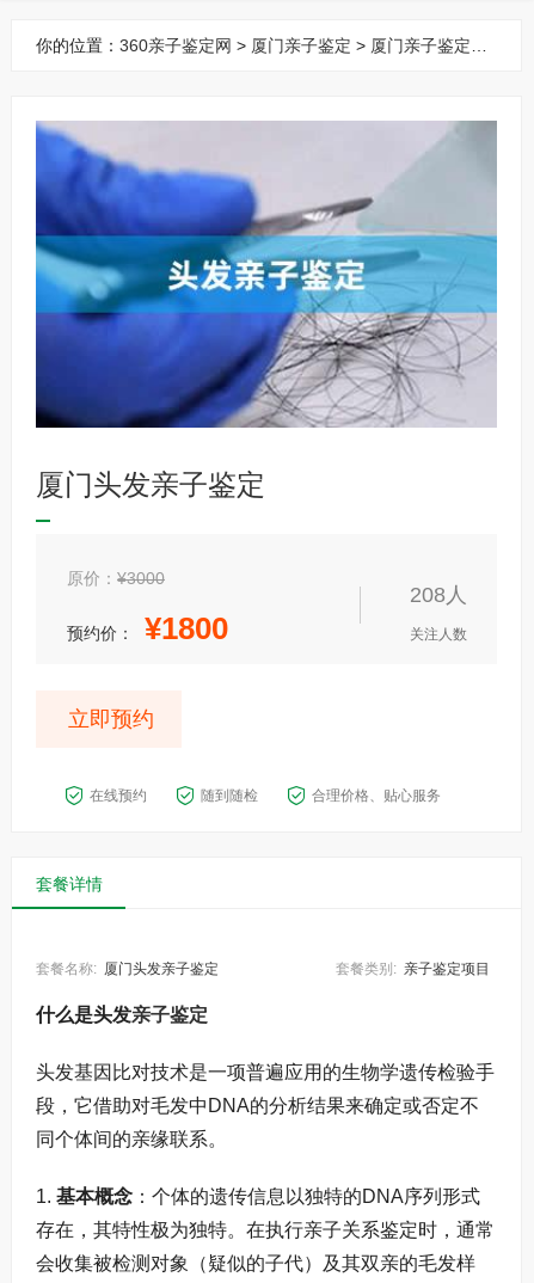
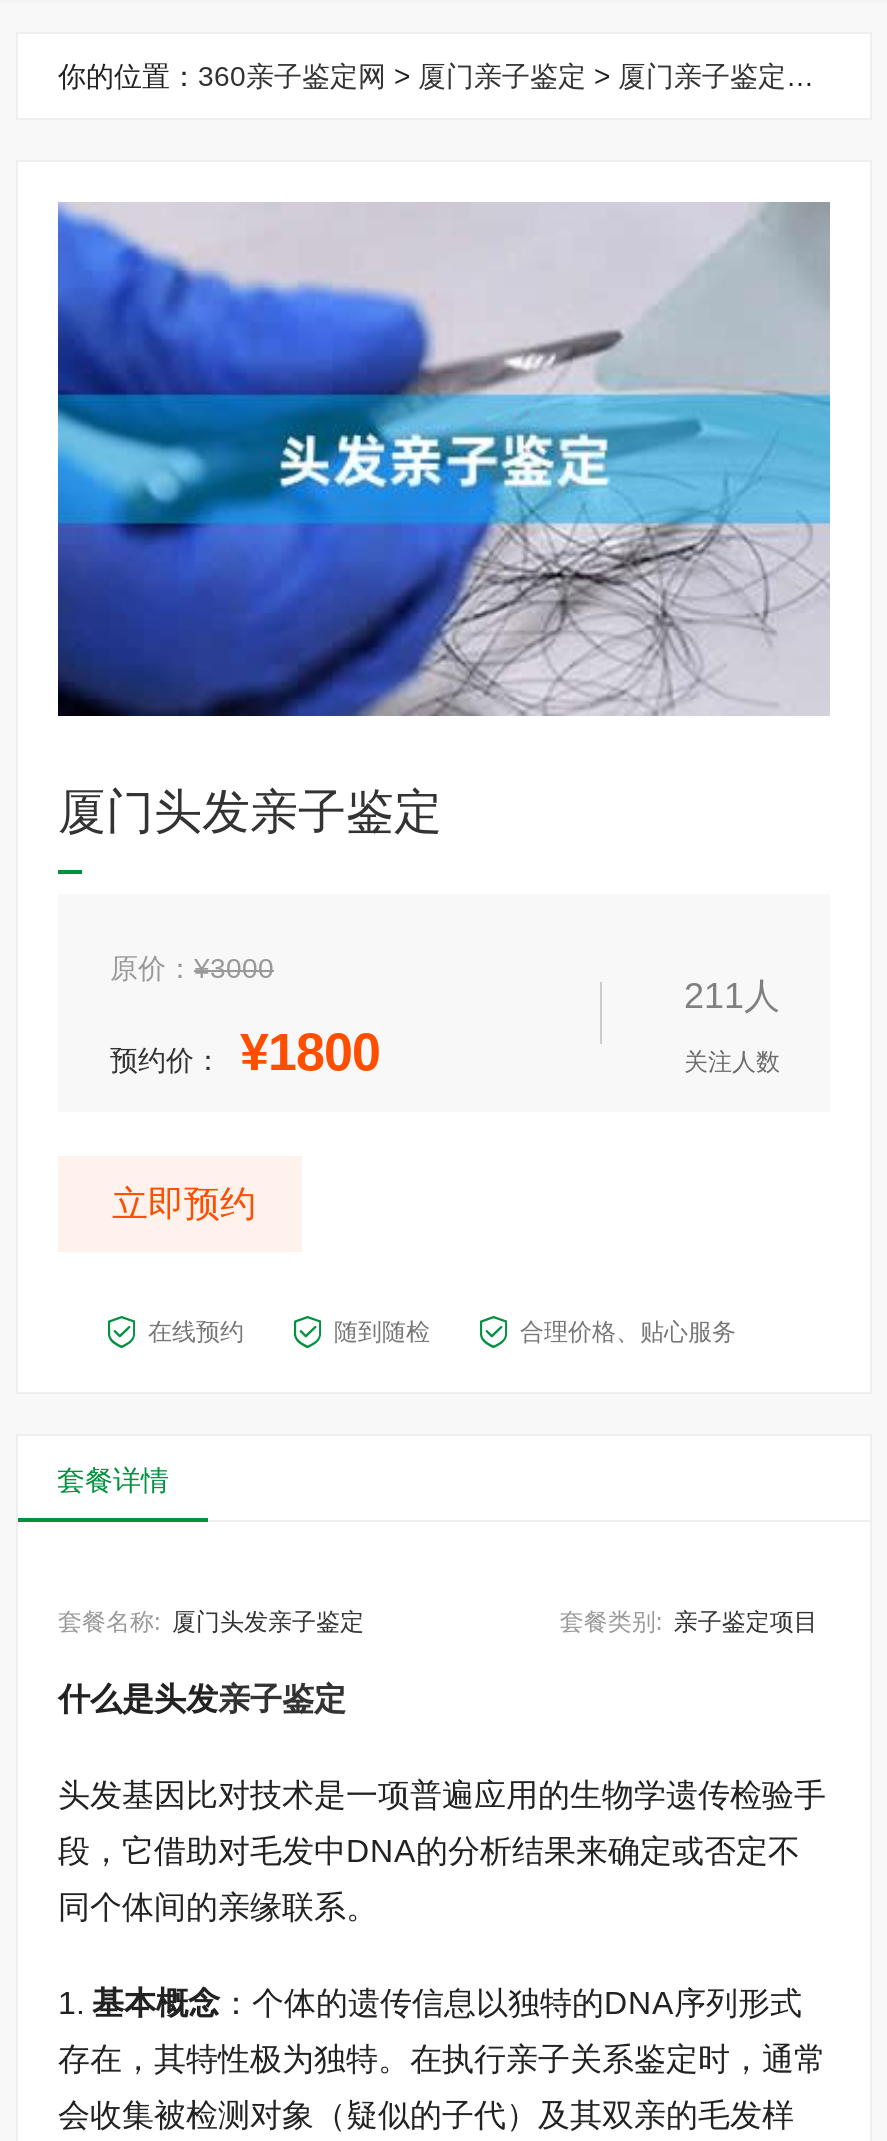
- 208人
+ 211人
